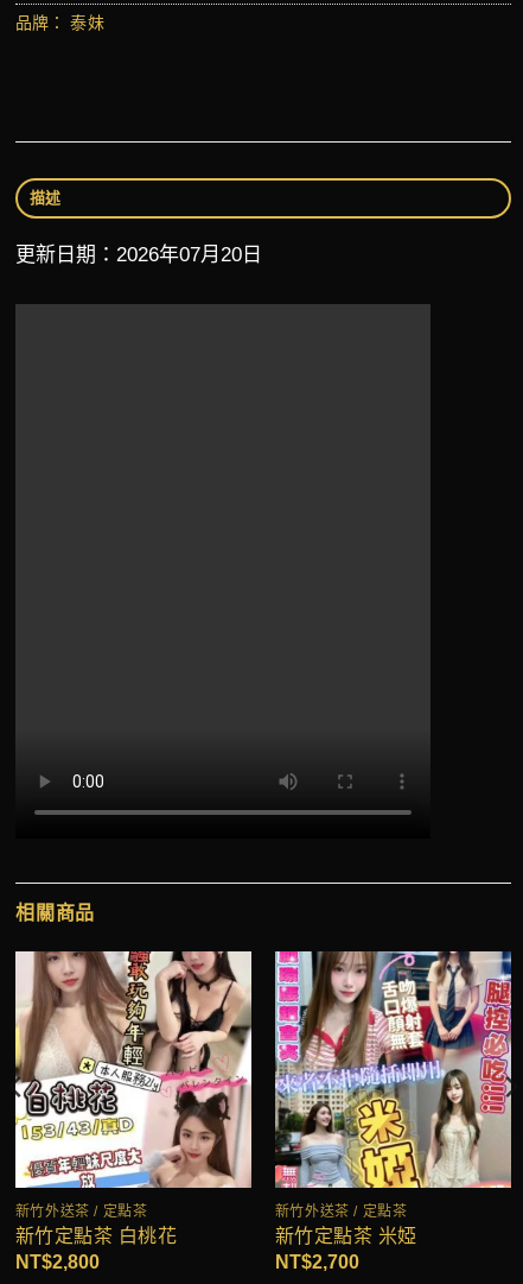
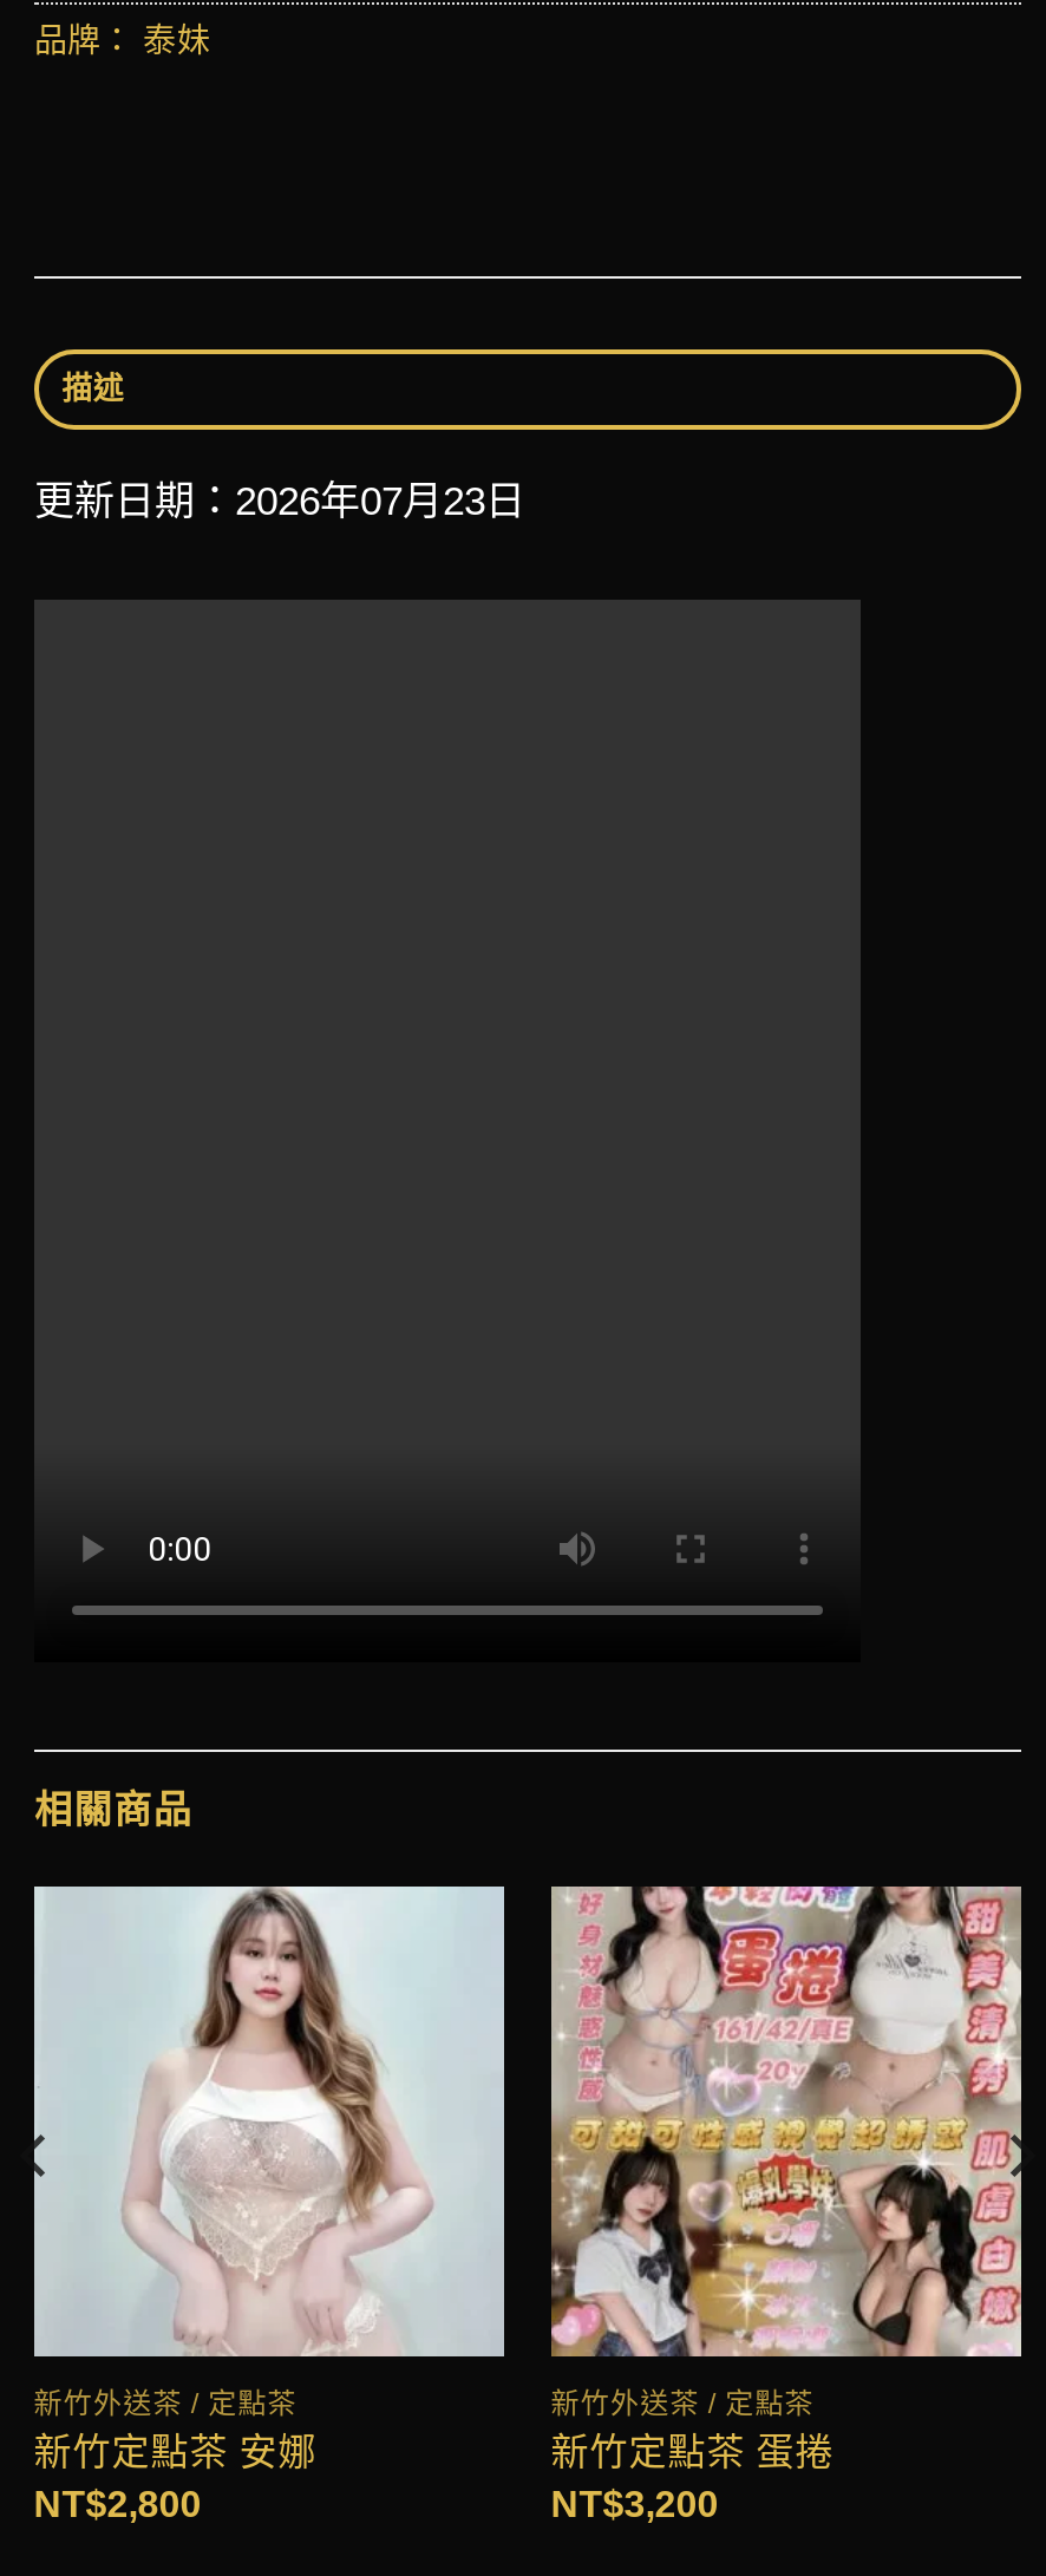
- 更新日期：2026年07月20日
+ 更新日期：2026年07月23日

- [image]
- 新竹定點茶 白桃花
+ [image]
+ 新竹定點茶 安娜

- [image]
- 新竹定點茶 米婭
- NT$2,700
+ [image]
+ 新竹定點茶 蛋捲
+ NT$3,200
